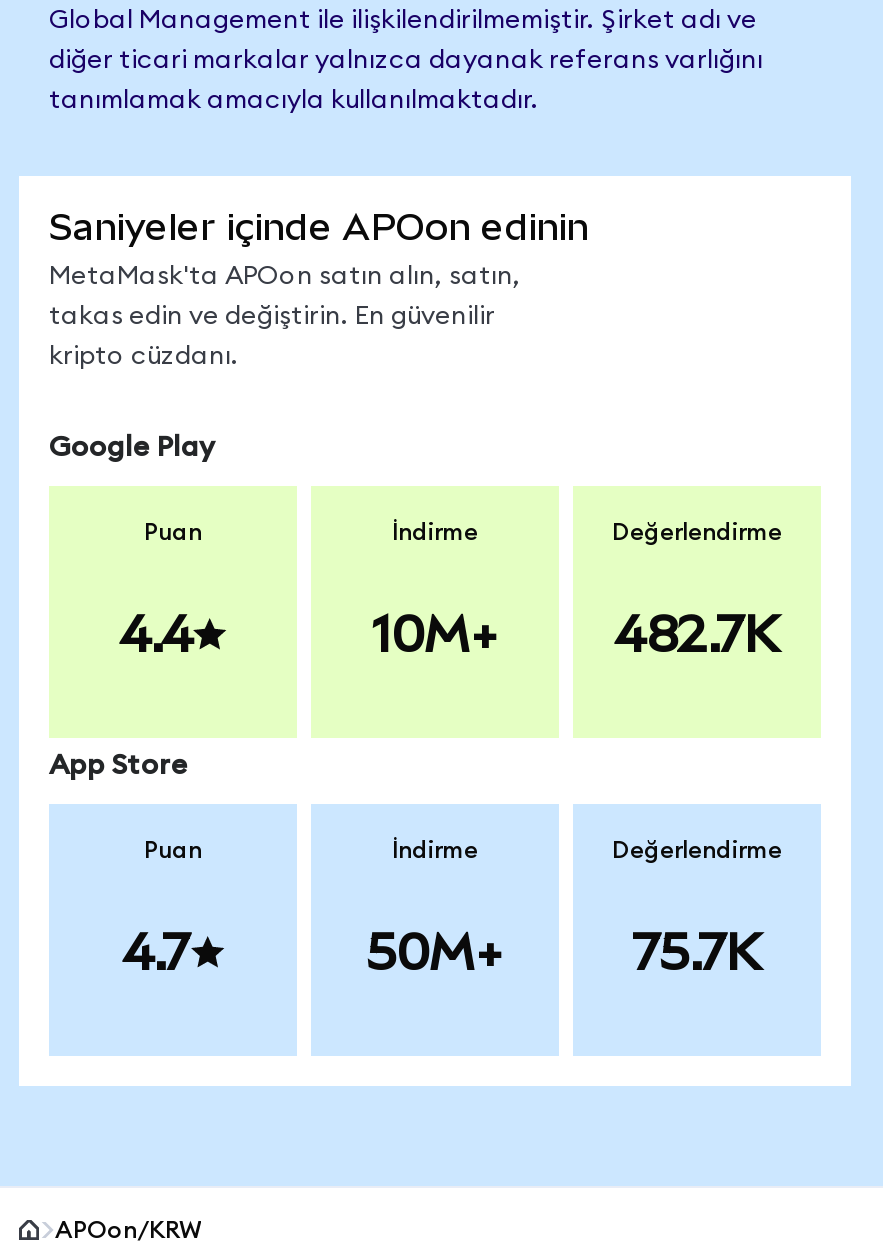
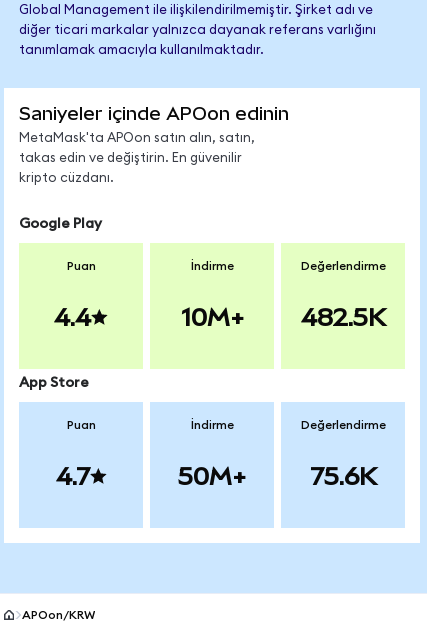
- 482.7K
+ 482.5K

- 75.7K
+ 75.6K
